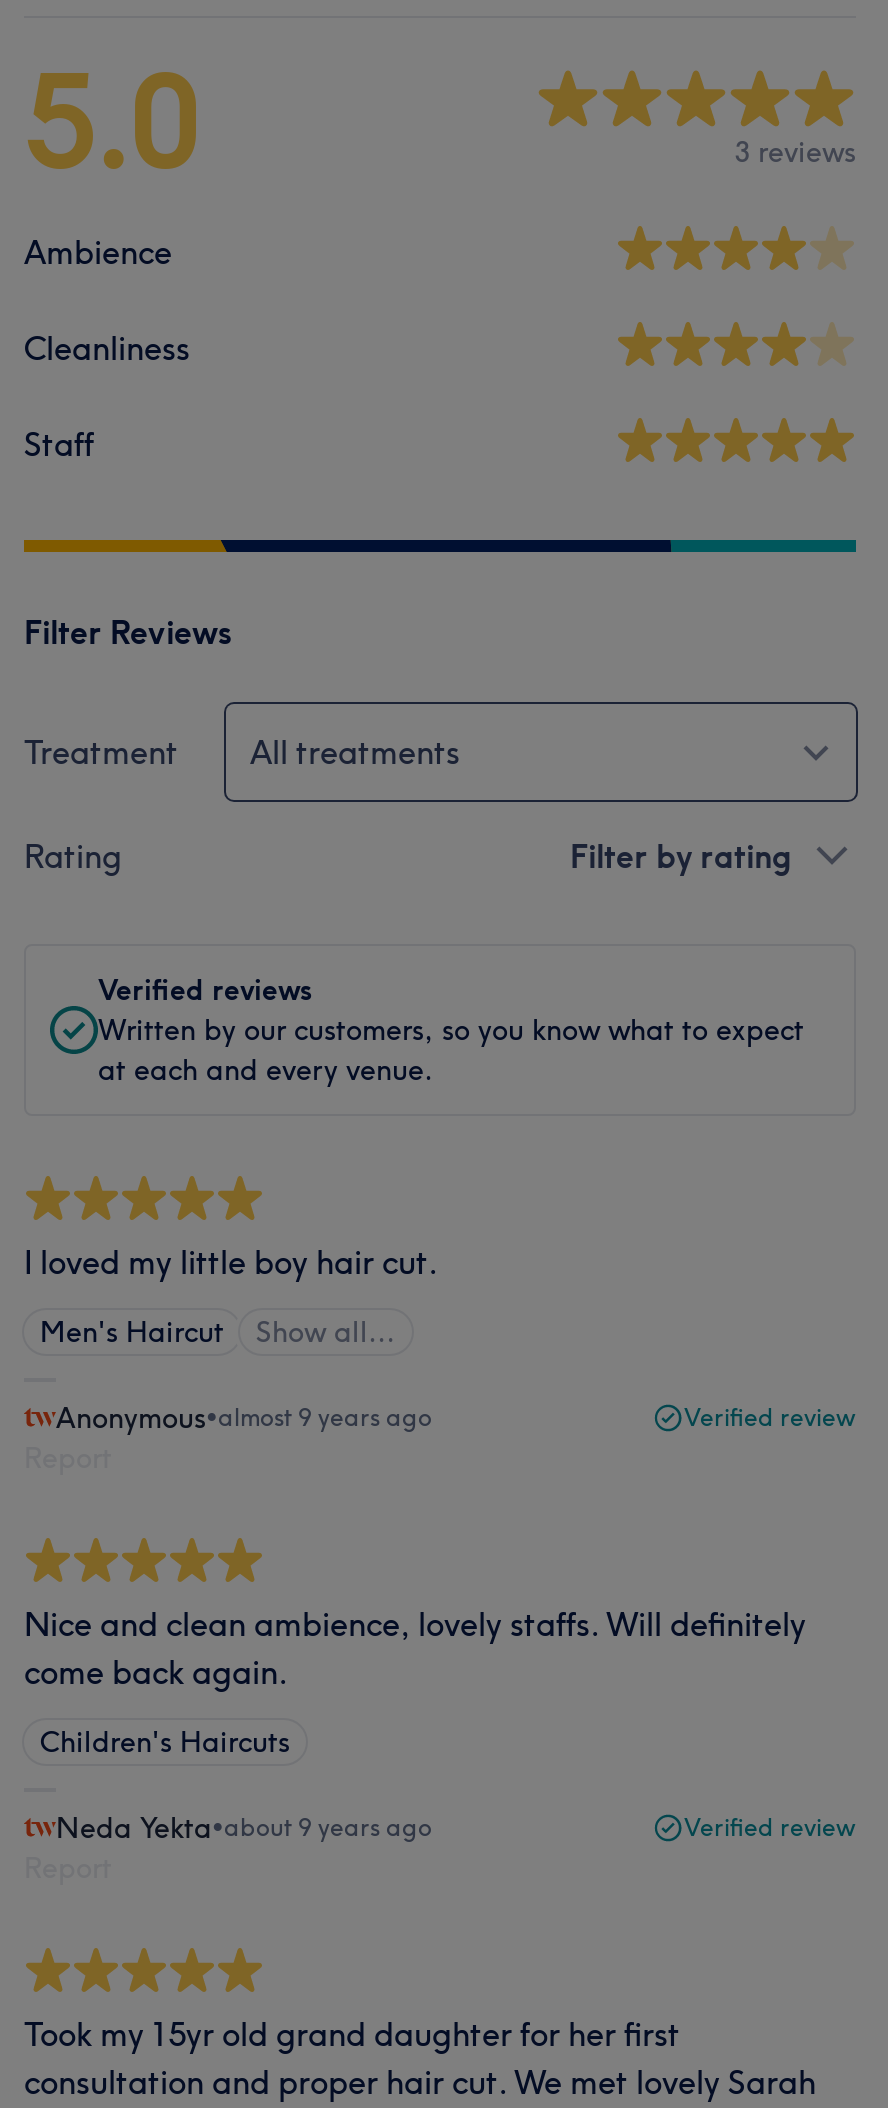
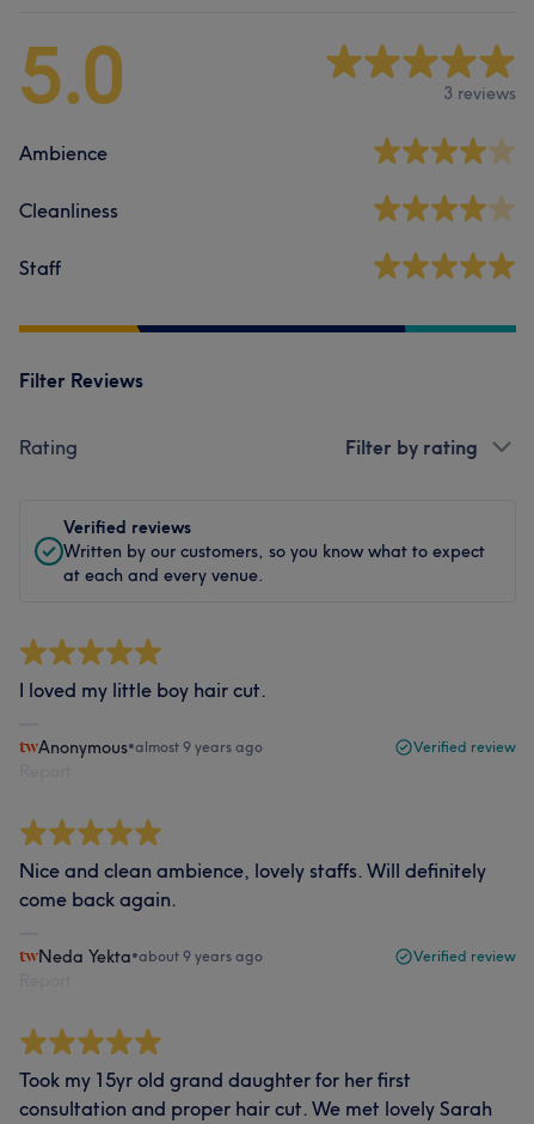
- Treatment
- All treatments

- Men's Haircut
- Show all…

- Children's Haircuts
